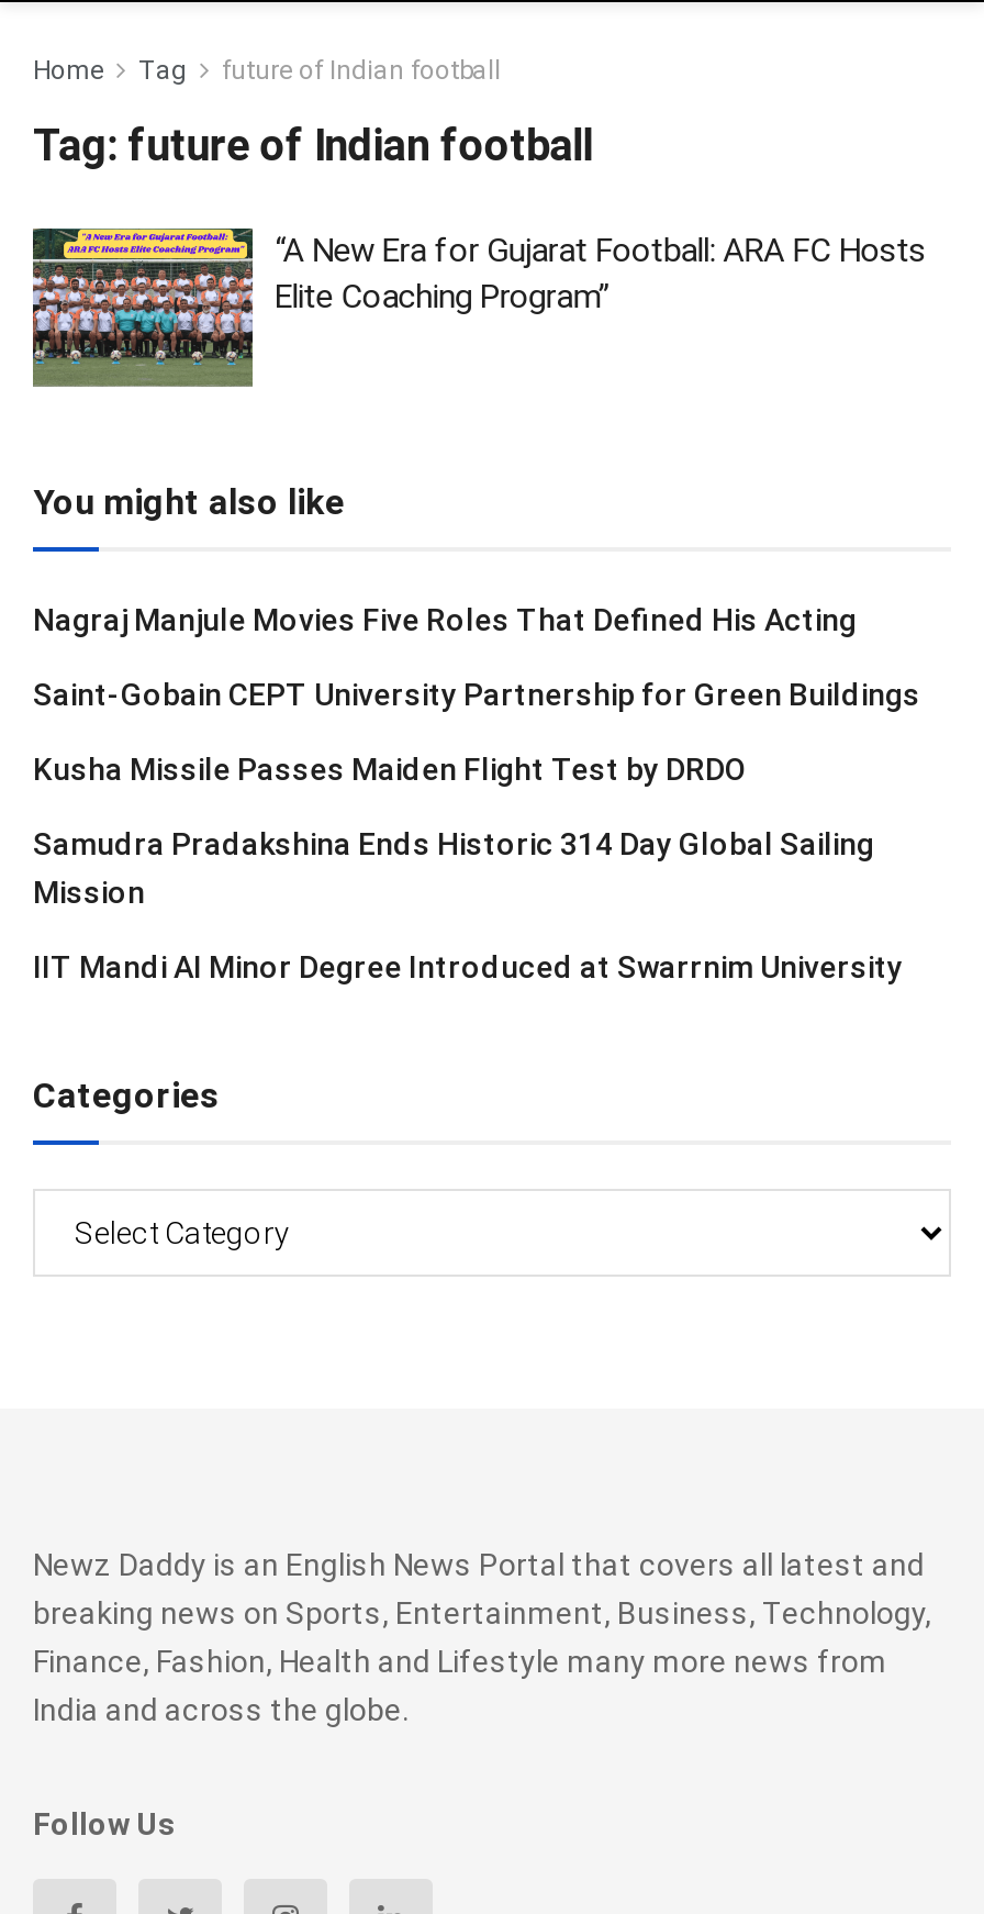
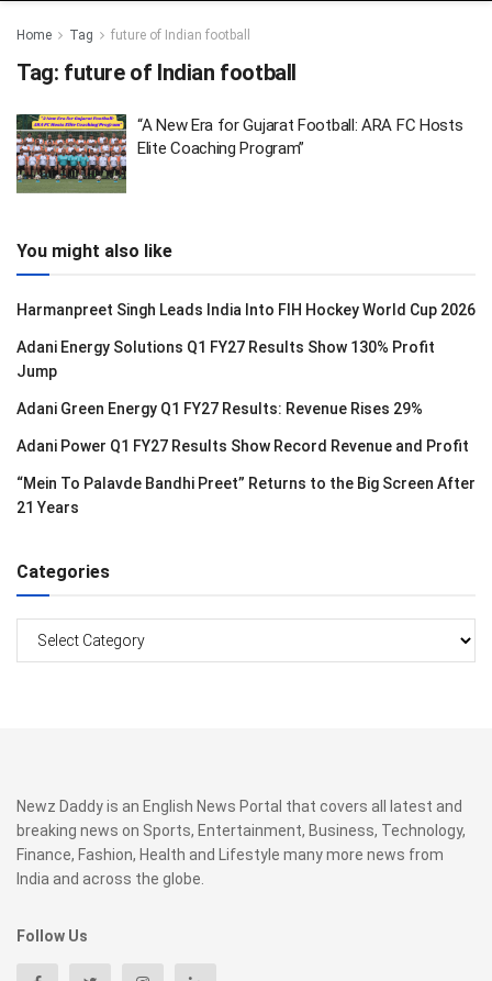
- Nagraj Manjule Movies Five Roles That Defined His Acting
+ Harmanpreet Singh Leads India Into FIH Hockey World Cup 2026

- Saint-Gobain CEPT University Partnership for Green Buildings
+ Adani Energy Solutions Q1 FY27 Results Show 130% Profit
+ Jump

- Kusha Missile Passes Maiden Flight Test by DRDO
+ Adani Green Energy Q1 FY27 Results: Revenue Rises 29%

- Samudra Pradakshina Ends Historic 314 Day Global Sailing
- Mission
+ Adani Power Q1 FY27 Results Show Record Revenue and Profit

- IIT Mandi AI Minor Degree Introduced at Swarrnim University
+ “Mein To Palavde Bandhi Preet” Returns to the Big Screen After
+ 21 Years
